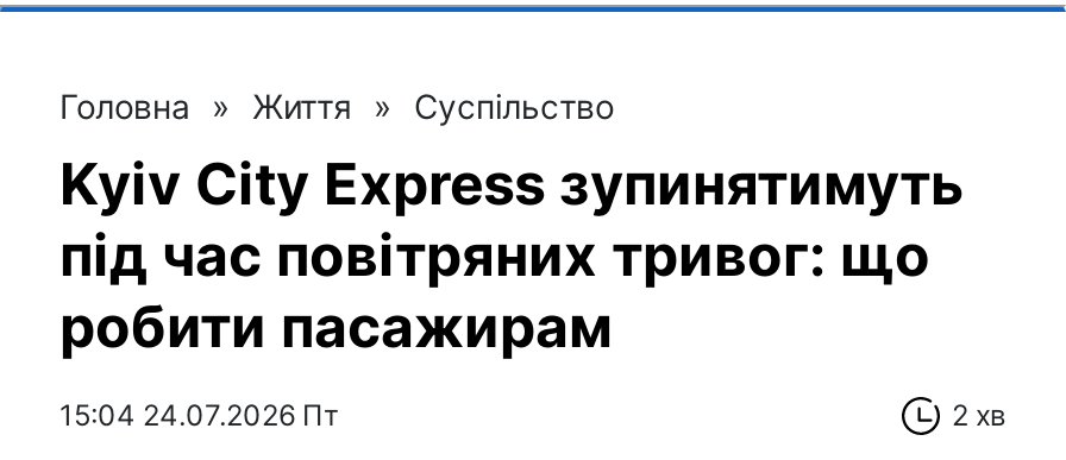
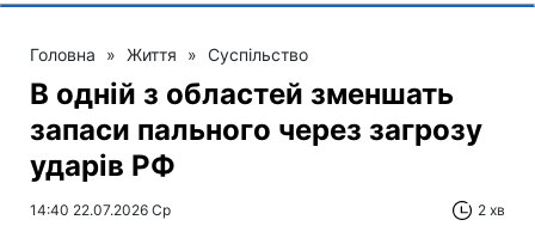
- Kyiv City Express зупинятимуть
- під час повітряних тривог: що
- робити пасажирам
+ В одній з областей зменшать
+ запаси пального через загрозу
+ ударів РФ

- 15:04 24.07.2026 Пт
+ 14:40 22.07.2026 Ср
